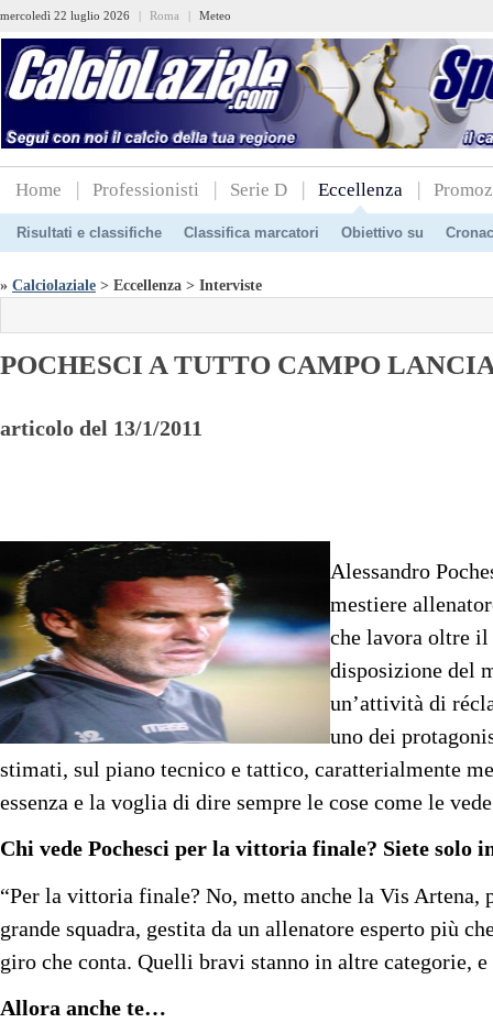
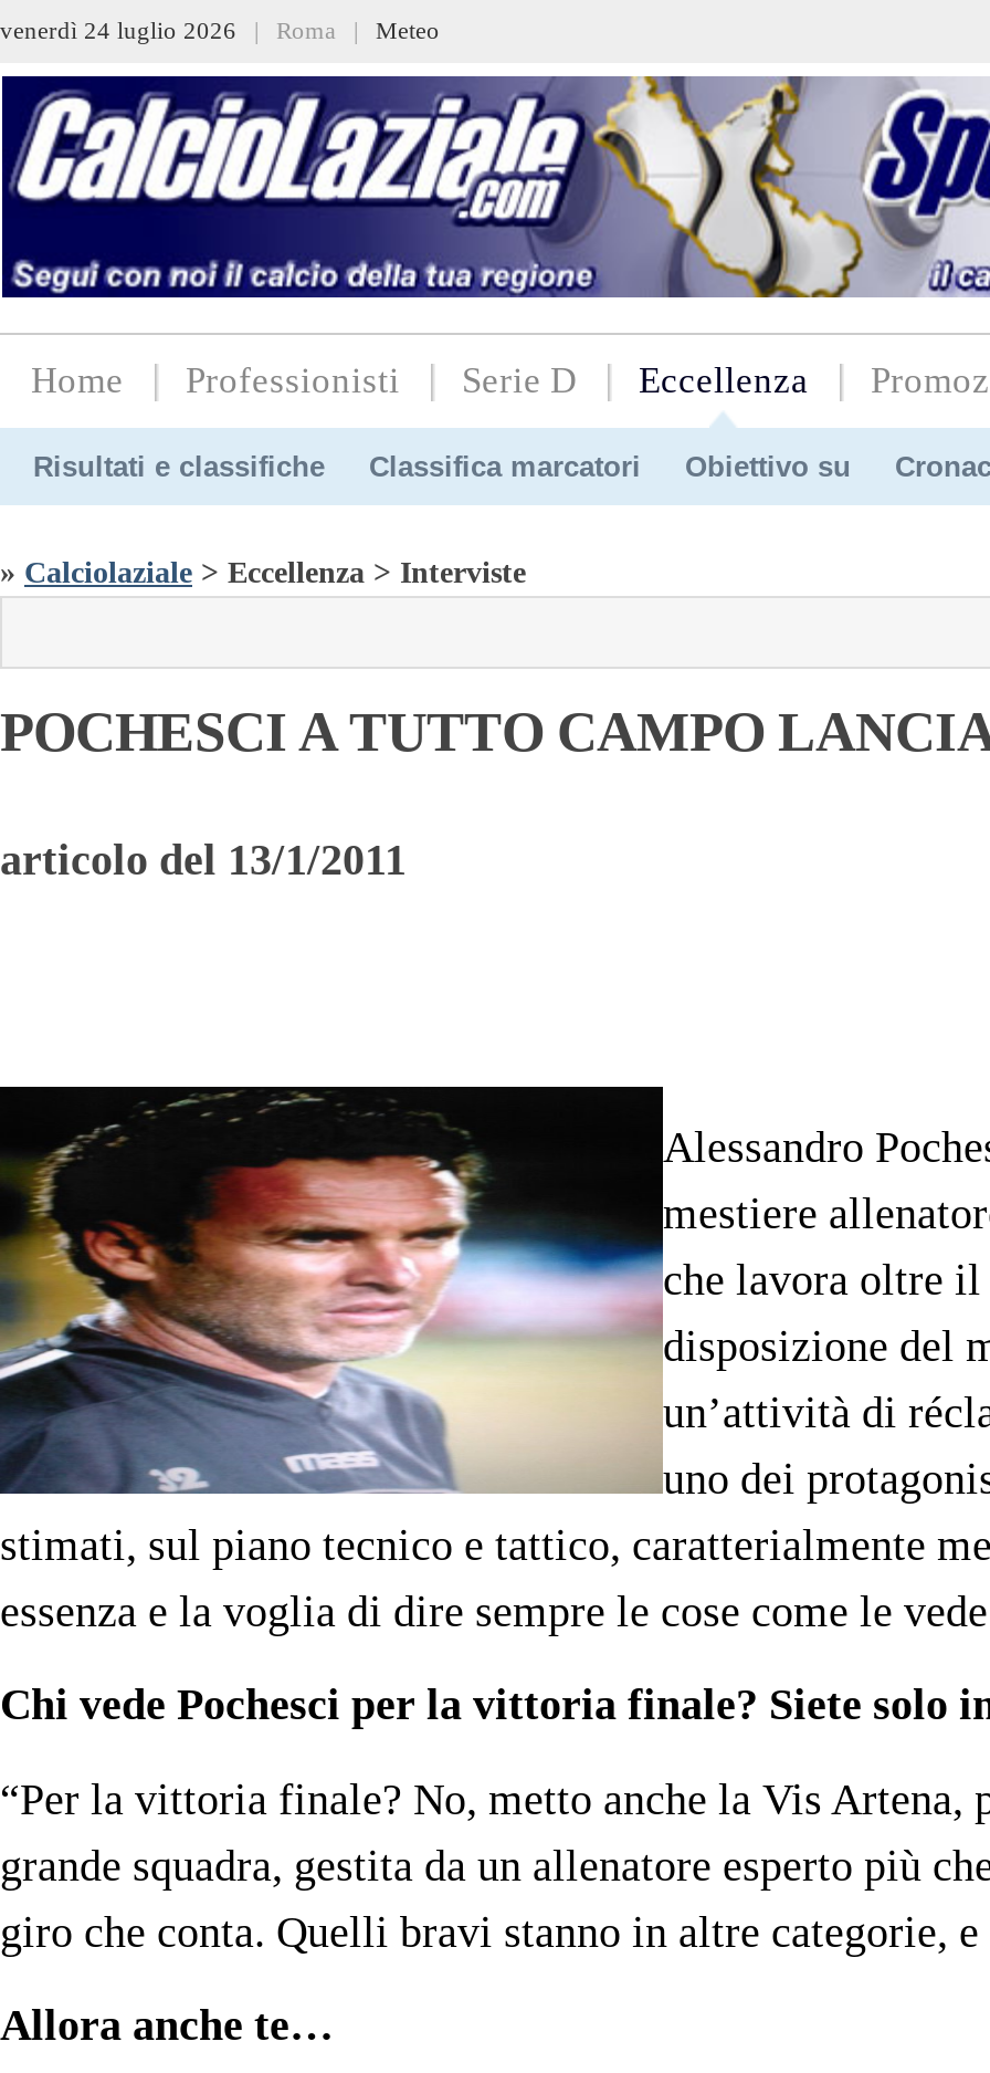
- mercoledì 22 luglio 2026
+ venerdì 24 luglio 2026
